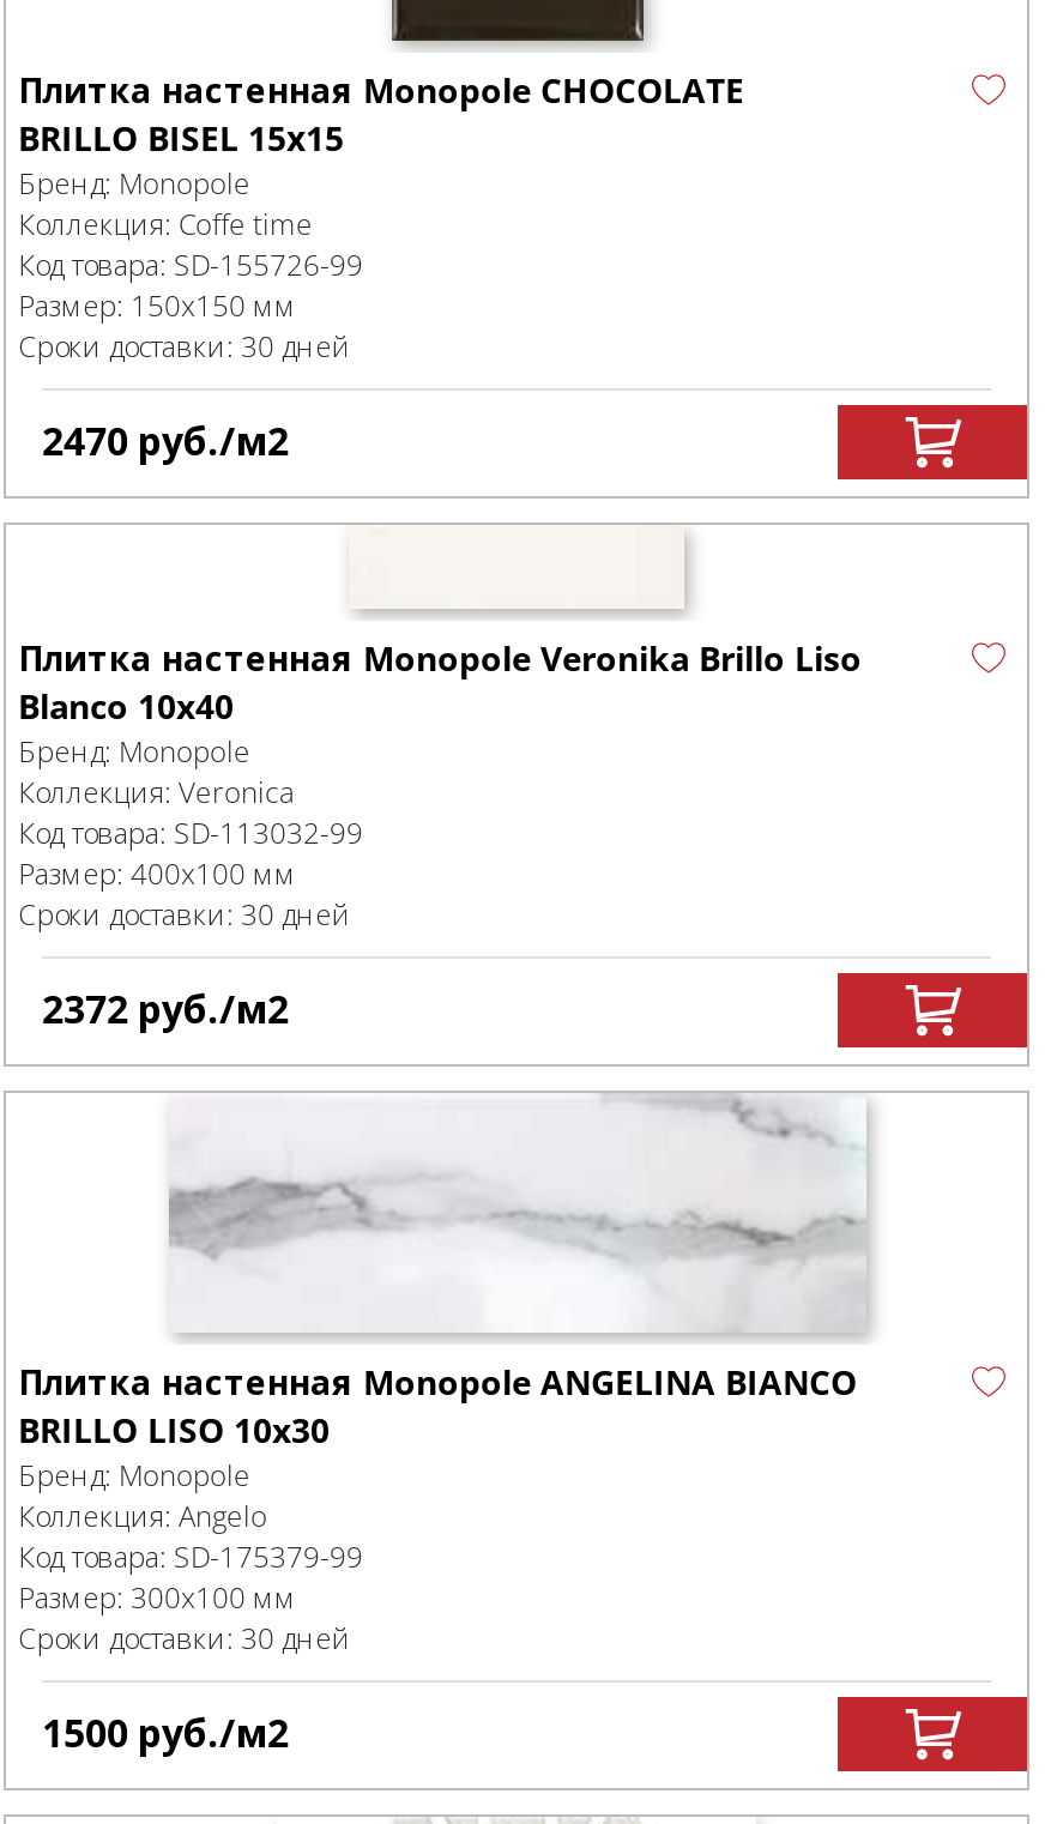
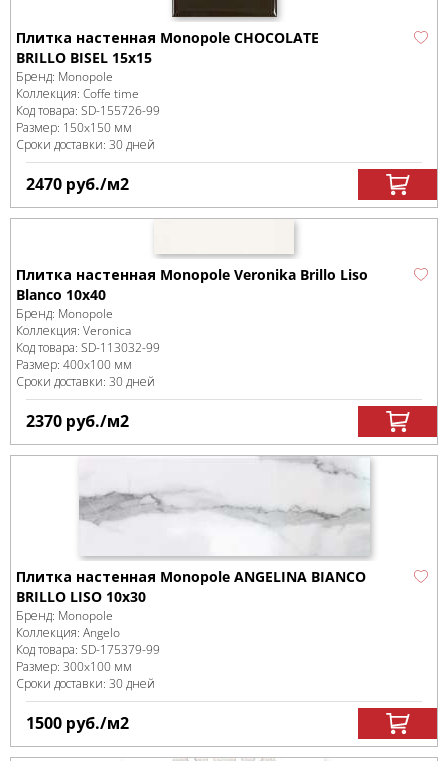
- 2372 руб./м2
+ 2370 руб./м2
